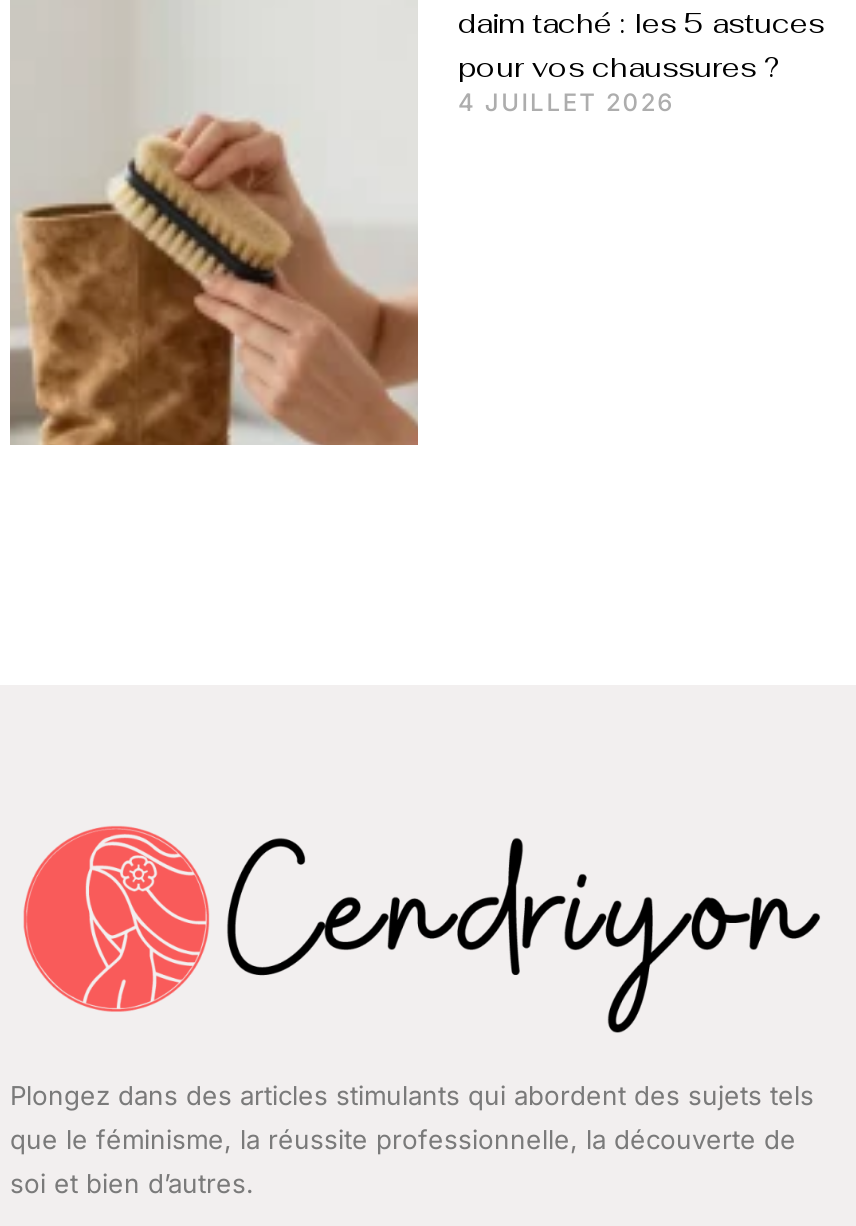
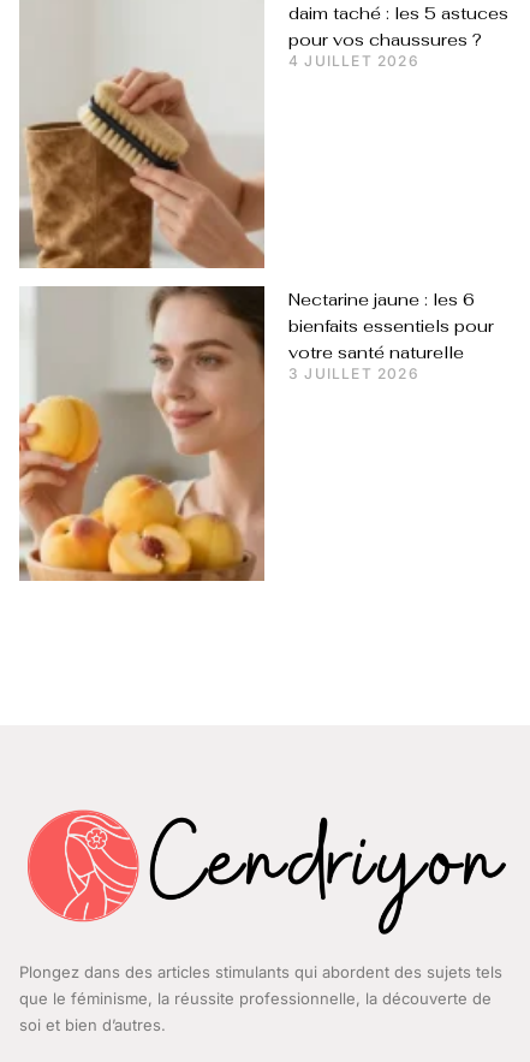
+ [image]
+ Nectarine jaune : les 6
+ bienfaits essentiels pour
+ votre santé naturelle
+ 3 JUILLET 2026
